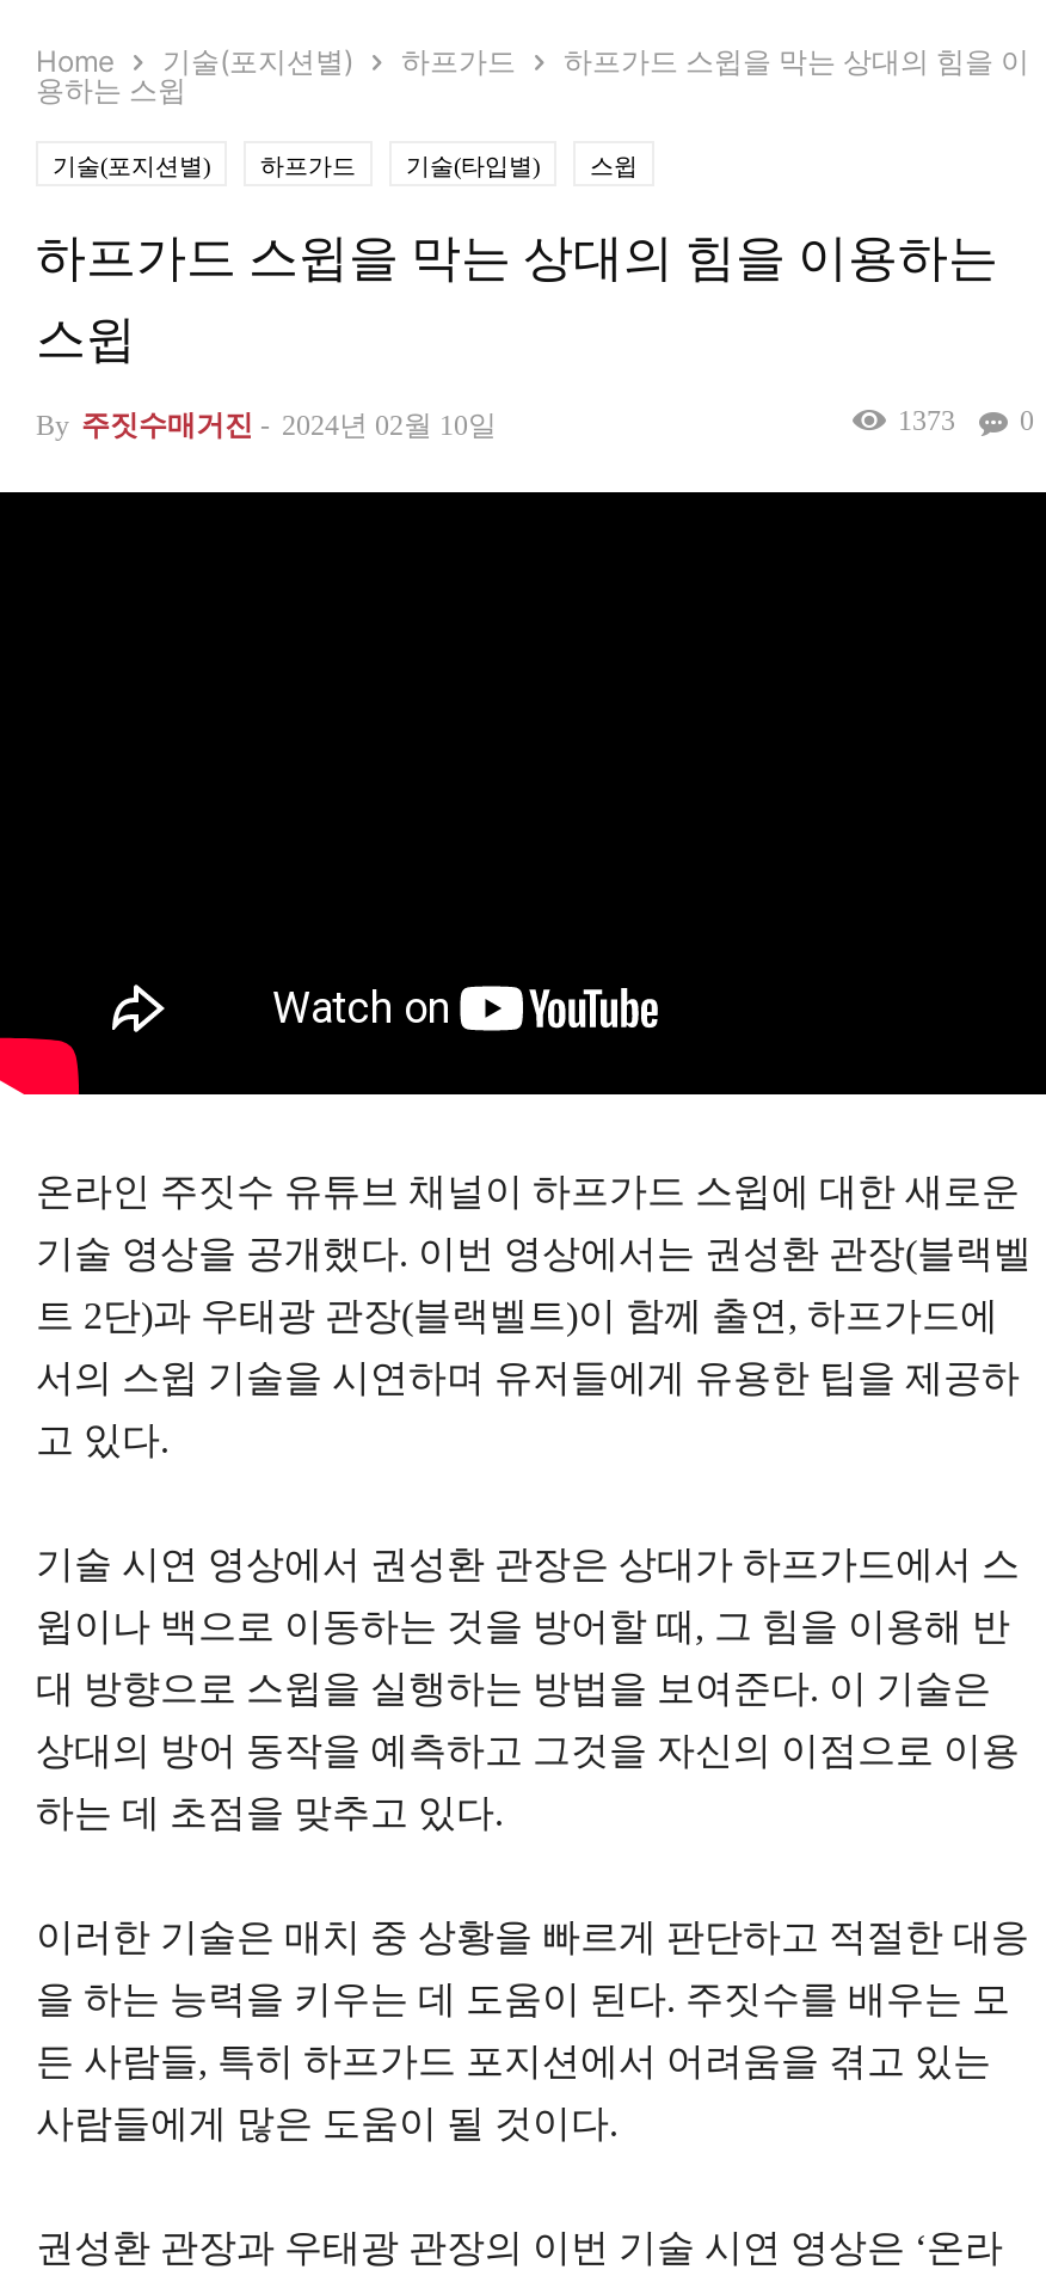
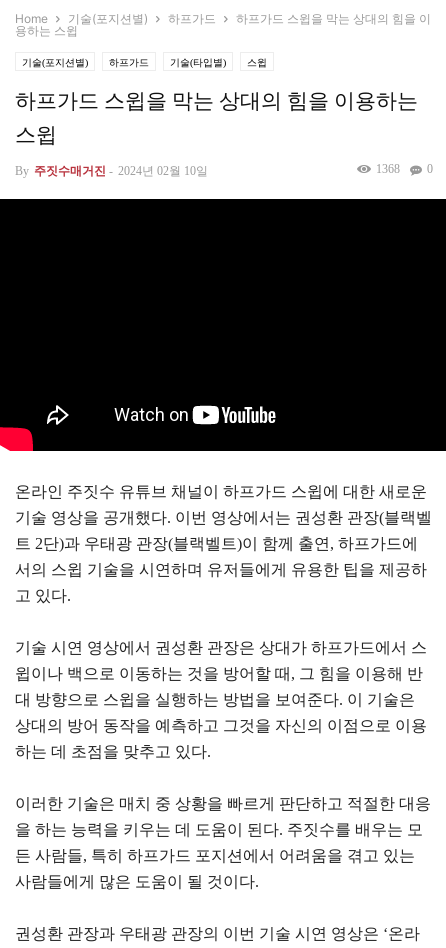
- 1373 0
+ 1368 0
